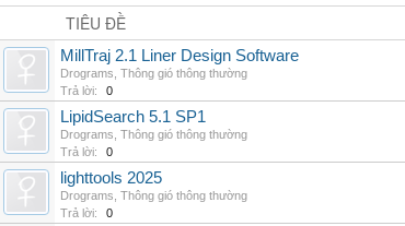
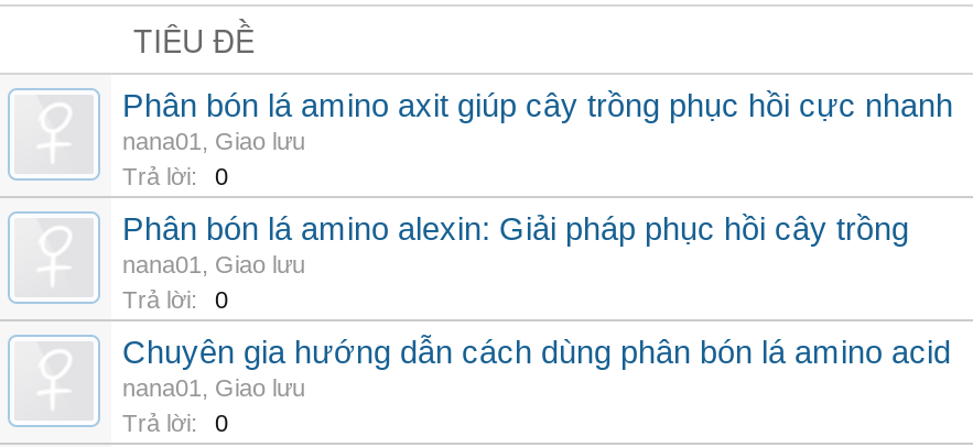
- MillTraj 2.1 Liner Design Software
- Drograms, Thông gió thông thường
+ Phân bón lá amino axit giúp cây trồng phục hồi cực nhanh
+ nana01, Giao lưu

- LipidSearch 5.1 SP1
- Drograms, Thông gió thông thường
+ Phân bón lá amino alexin: Giải pháp phục hồi cây trồng
+ nana01, Giao lưu

- lighttools 2025
- Drograms, Thông gió thông thường
+ Chuyên gia hướng dẫn cách dùng phân bón lá amino acid
+ nana01, Giao lưu
